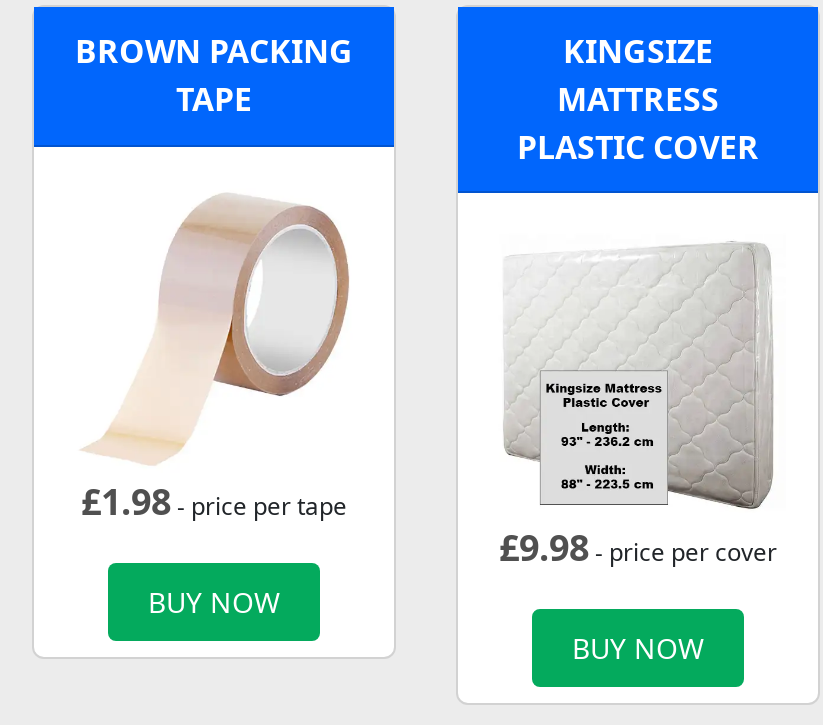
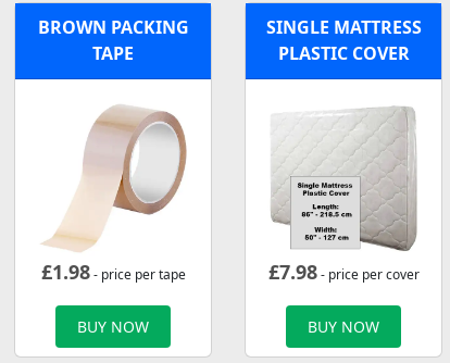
- KINGSIZE
- MATTRESS
+ SINGLE MATTRESS

- £9.98- price per cover
+ £7.98- price per cover
